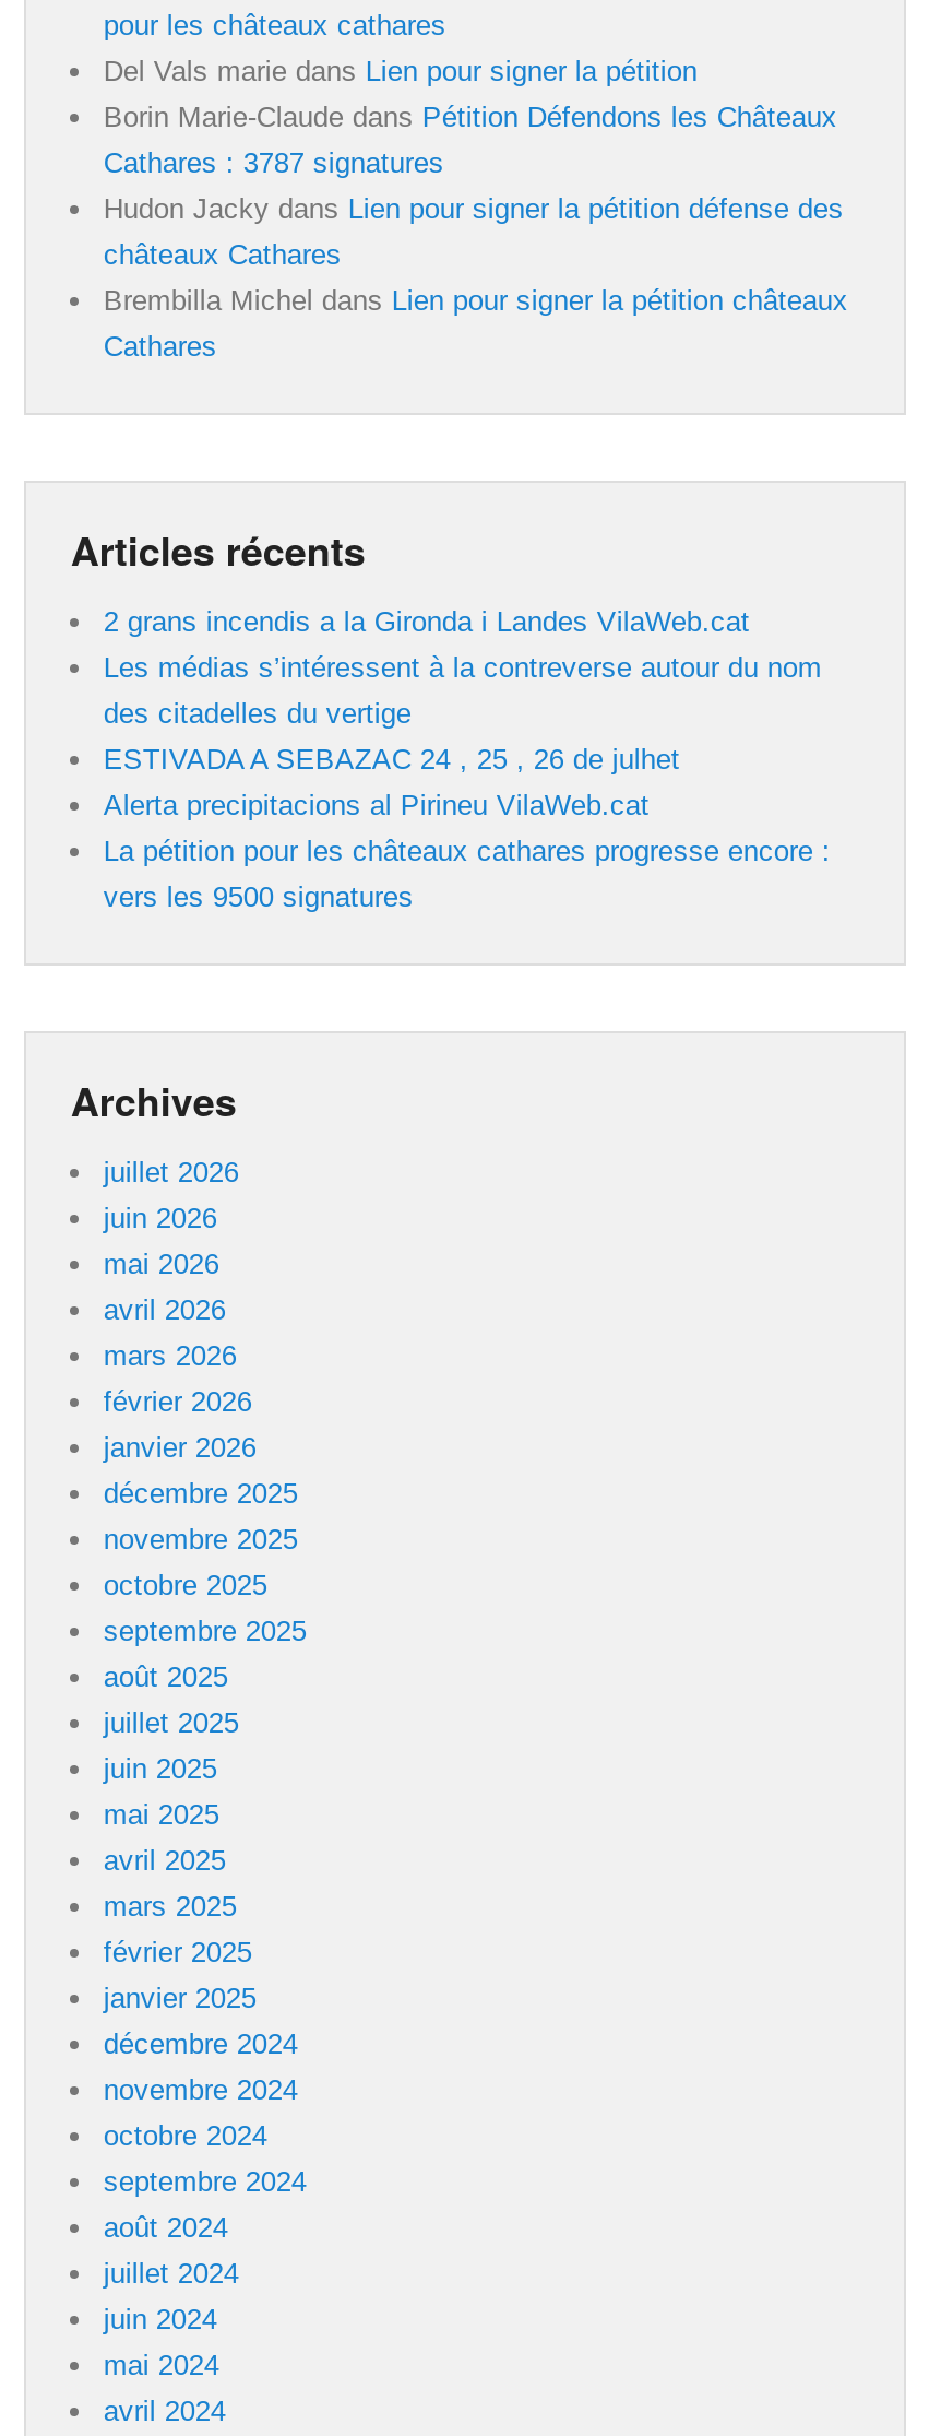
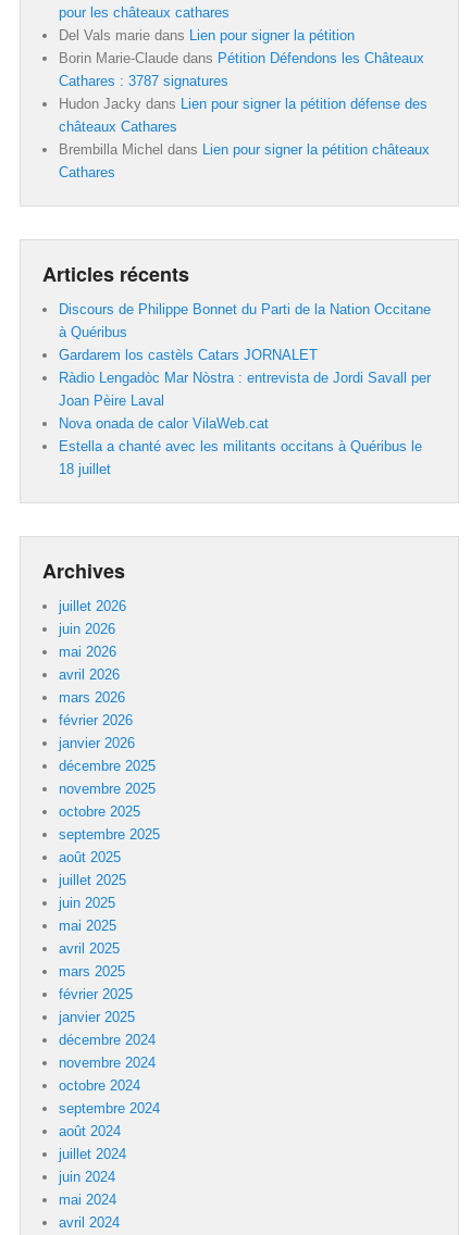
- 2 grans incendis a la Gironda i Landes VilaWeb.cat
- Les médias s’intéressent à la contreverse autour du nom
- des citadelles du vertige
- ESTIVADA A SEBAZAC 24 , 25 , 26 de julhet
- Alerta precipitacions al Pirineu VilaWeb.cat
- La pétition pour les châteaux cathares progresse encore :
- vers les 9500 signatures
+ Discours de Philippe Bonnet du Parti de la Nation Occitane
+ à Quéribus
+ Gardarem los castèls Catars JORNALET
+ Ràdio Lengadòc Mar Nòstra : entrevista de Jordi Savall per
+ Joan Pèire Laval
+ Nova onada de calor VilaWeb.cat
+ Estella a chanté avec les militants occitans à Quéribus le
+ 18 juillet
